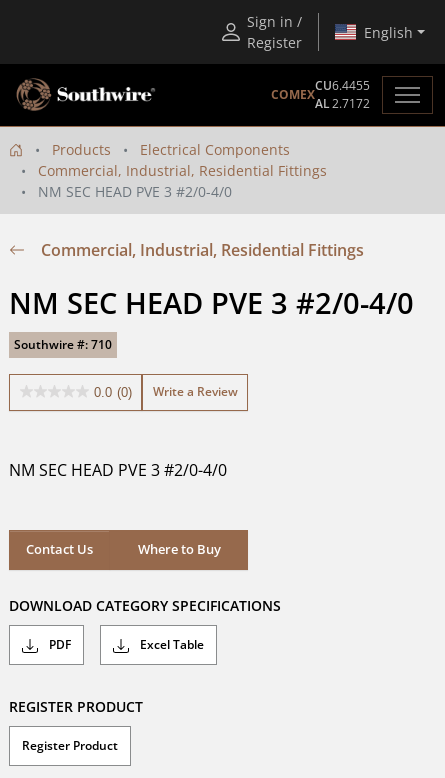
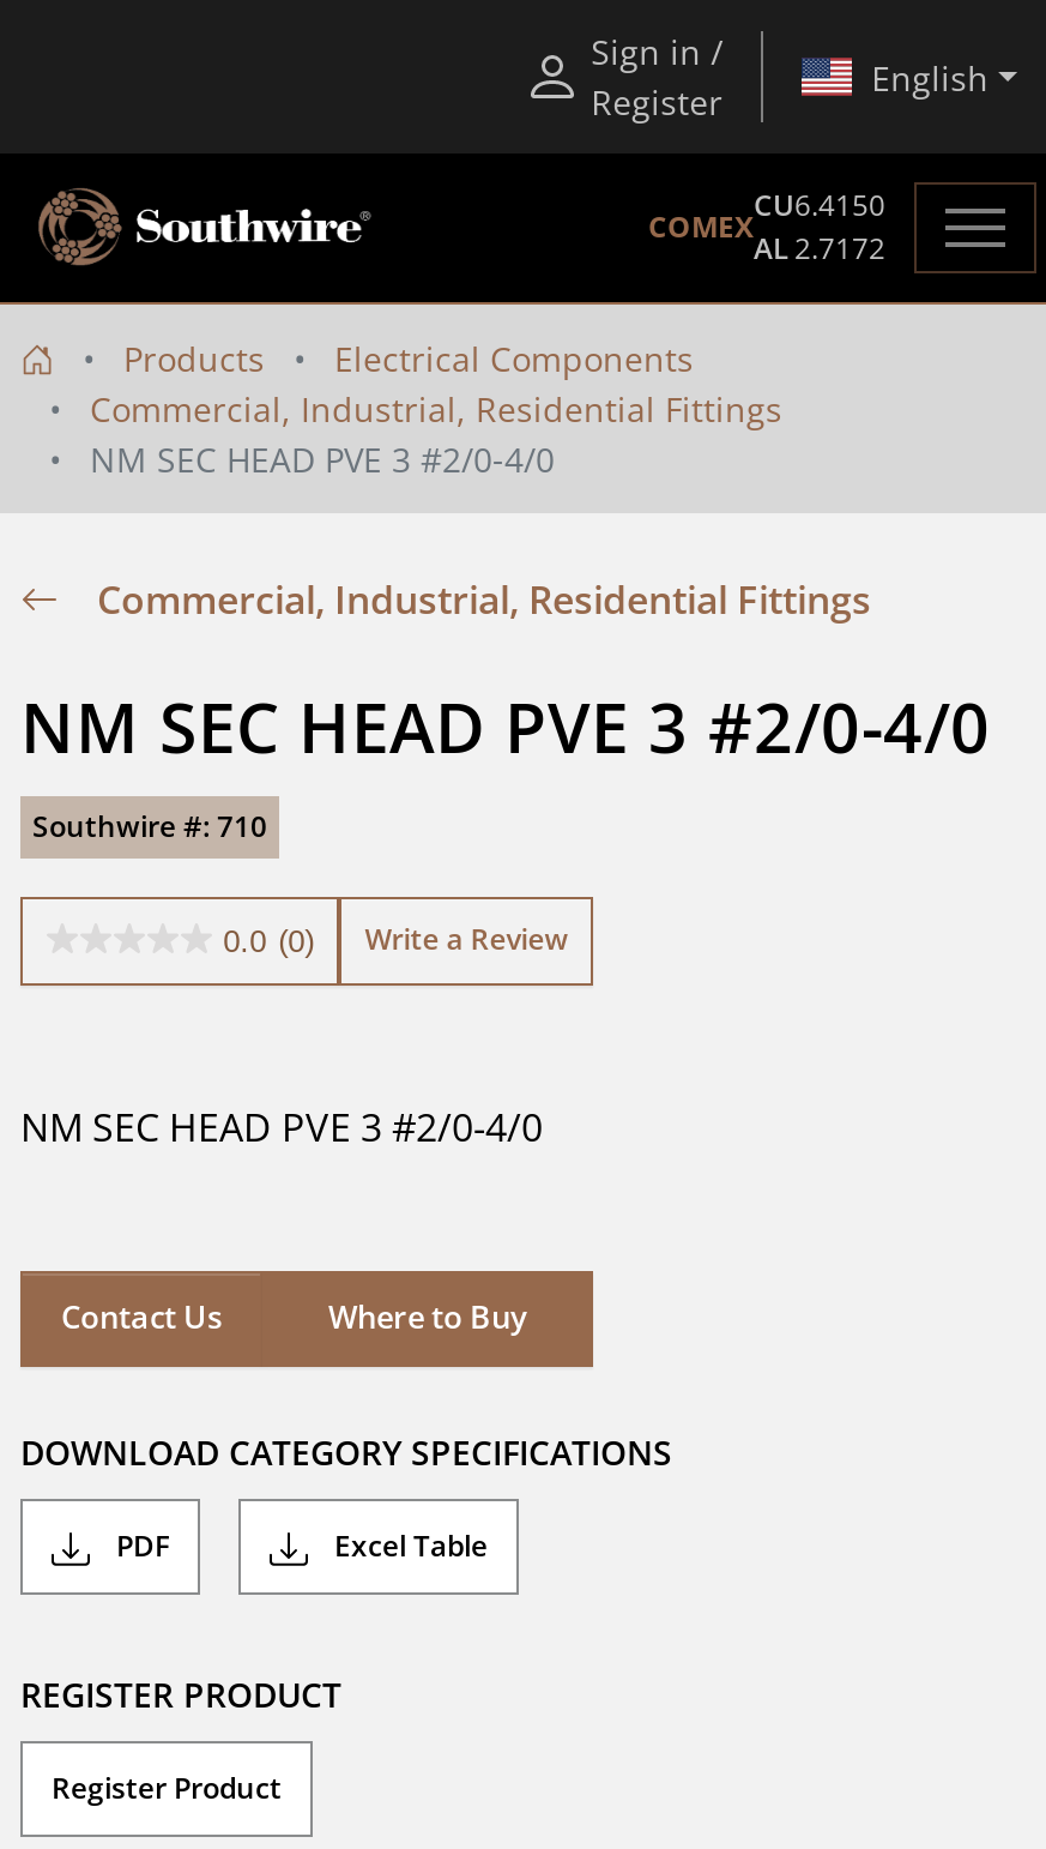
- CU6.4455
+ CU6.4150
